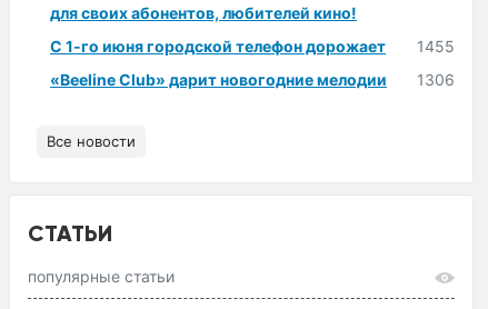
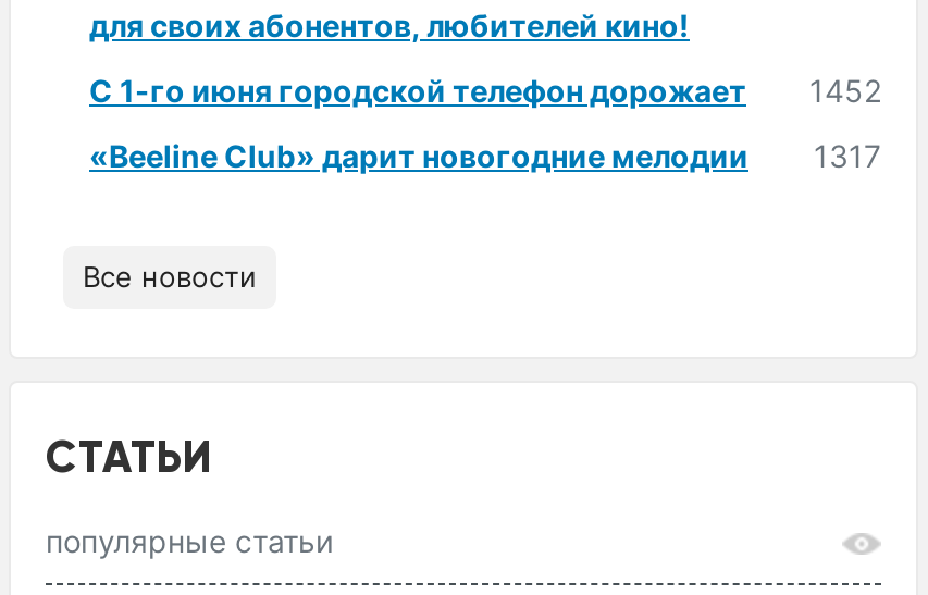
- С 1-го июня городской телефон дорожает 1455
+ С 1-го июня городской телефон дорожает 1452

- «Beeline Club» дарит новогодние мелодии 1306
+ «Beeline Club» дарит новогодние мелодии 1317
